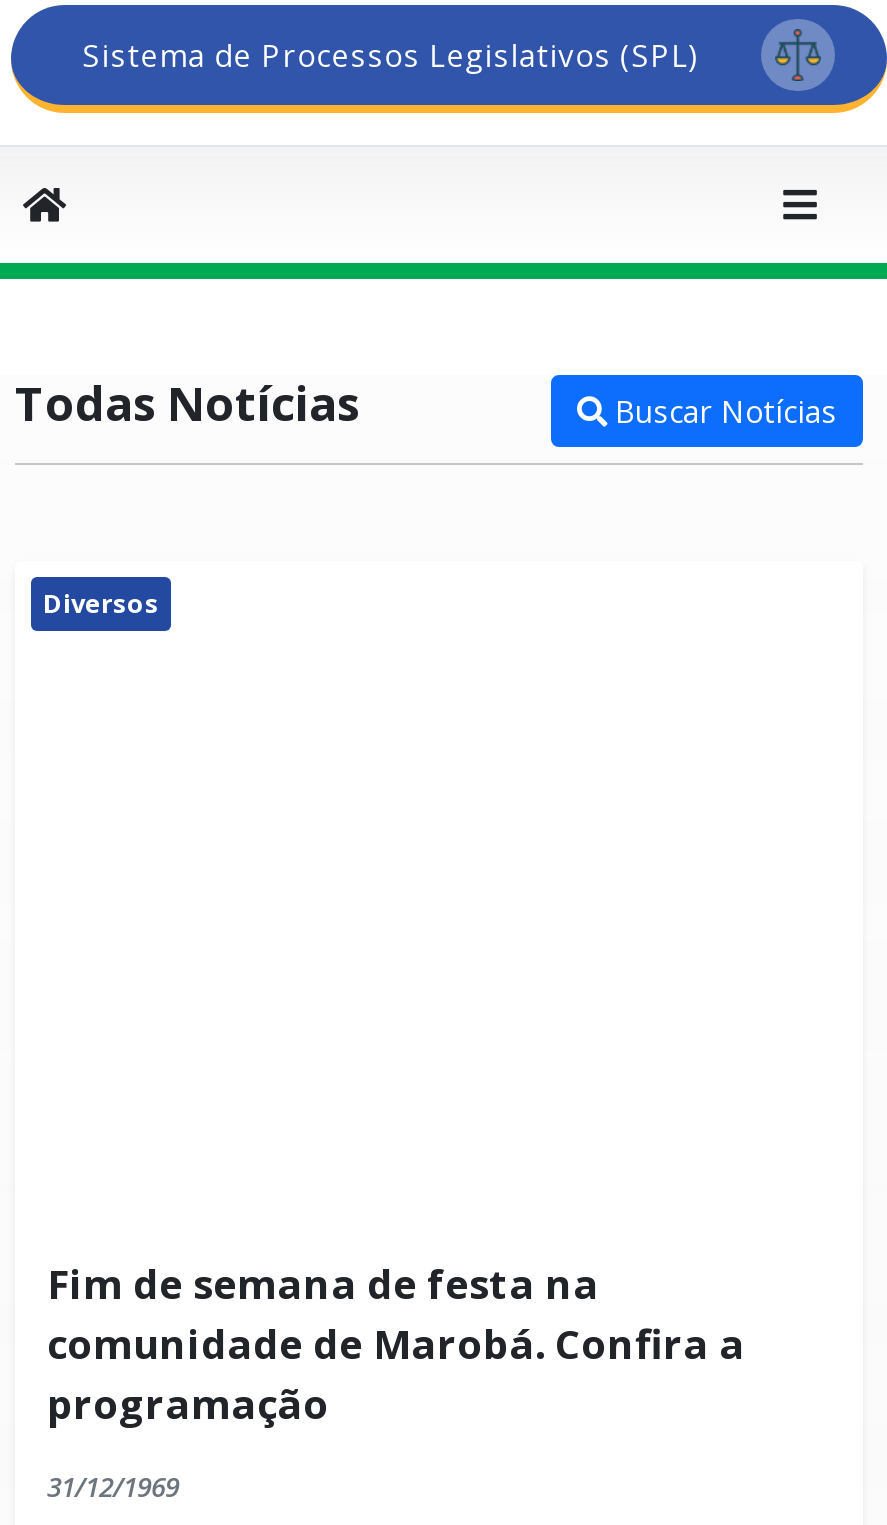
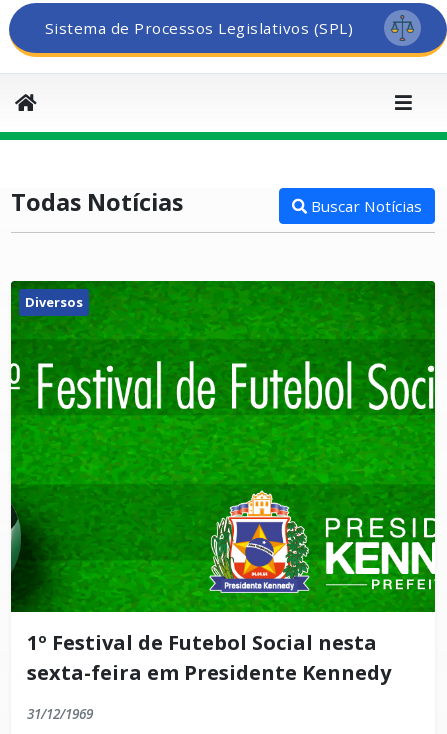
+ [image]

- Fim de semana de festa na
- comunidade de Marobá. Confira a
- programação
+ 1º Festival de Futebol Social nesta
+ sexta-feira em Presidente Kennedy
